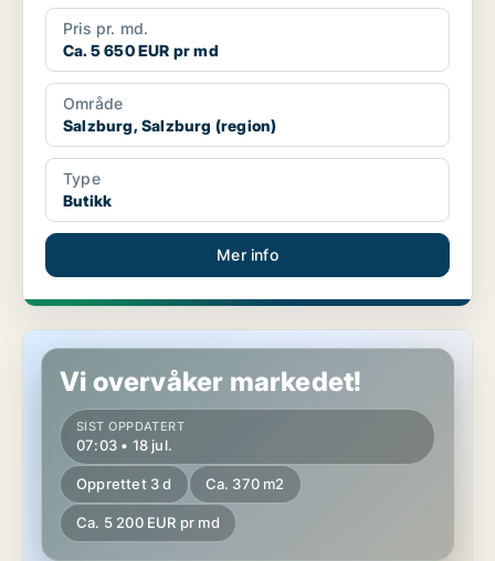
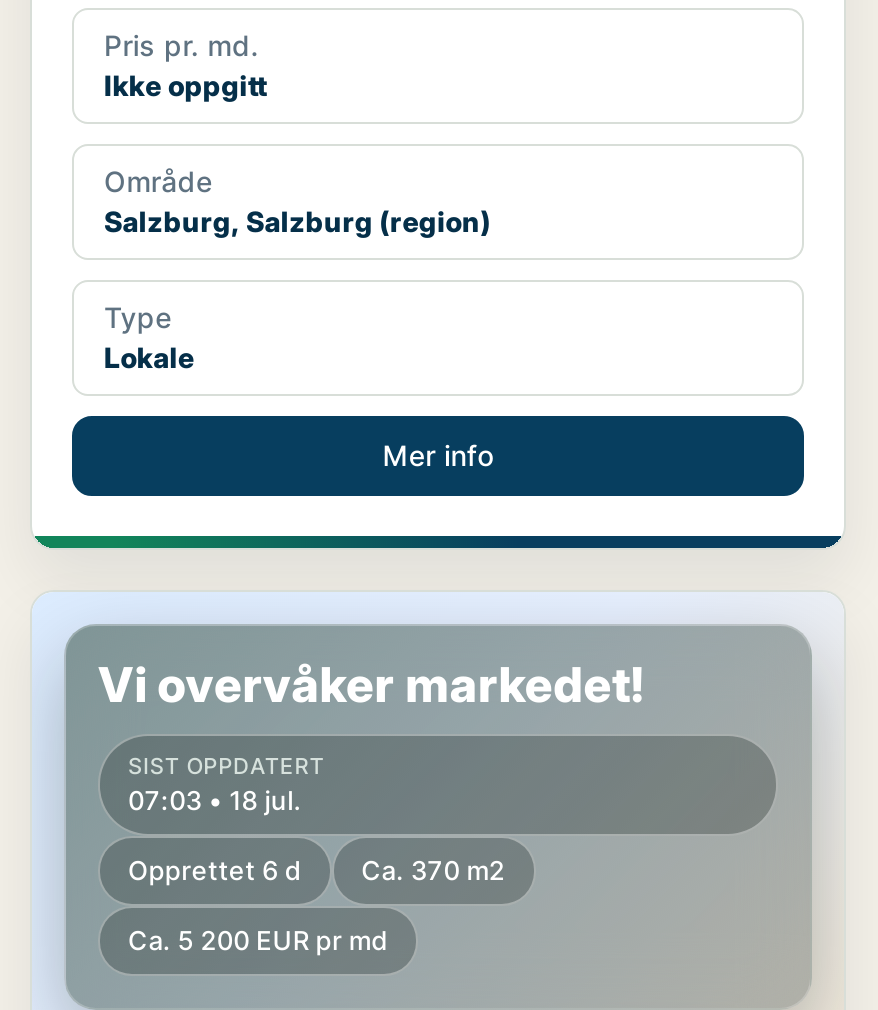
- Ca. 5 650 EUR pr md
+ Ikke oppgitt

- Butikk
+ Lokale

- Opprettet 3 d Ca. 370 m2
+ Opprettet 6 d Ca. 370 m2
